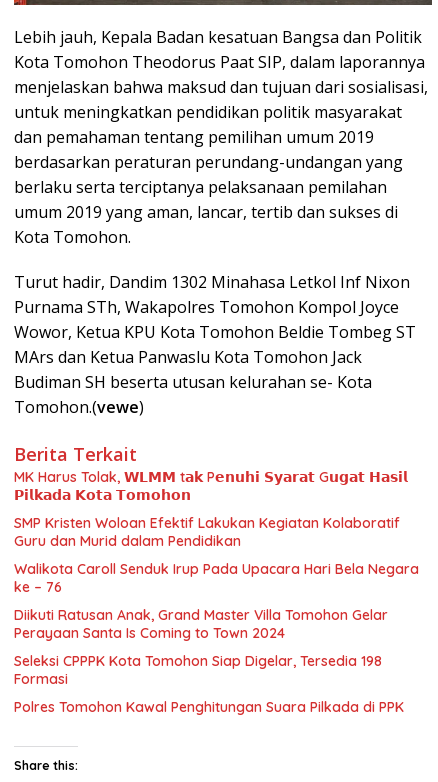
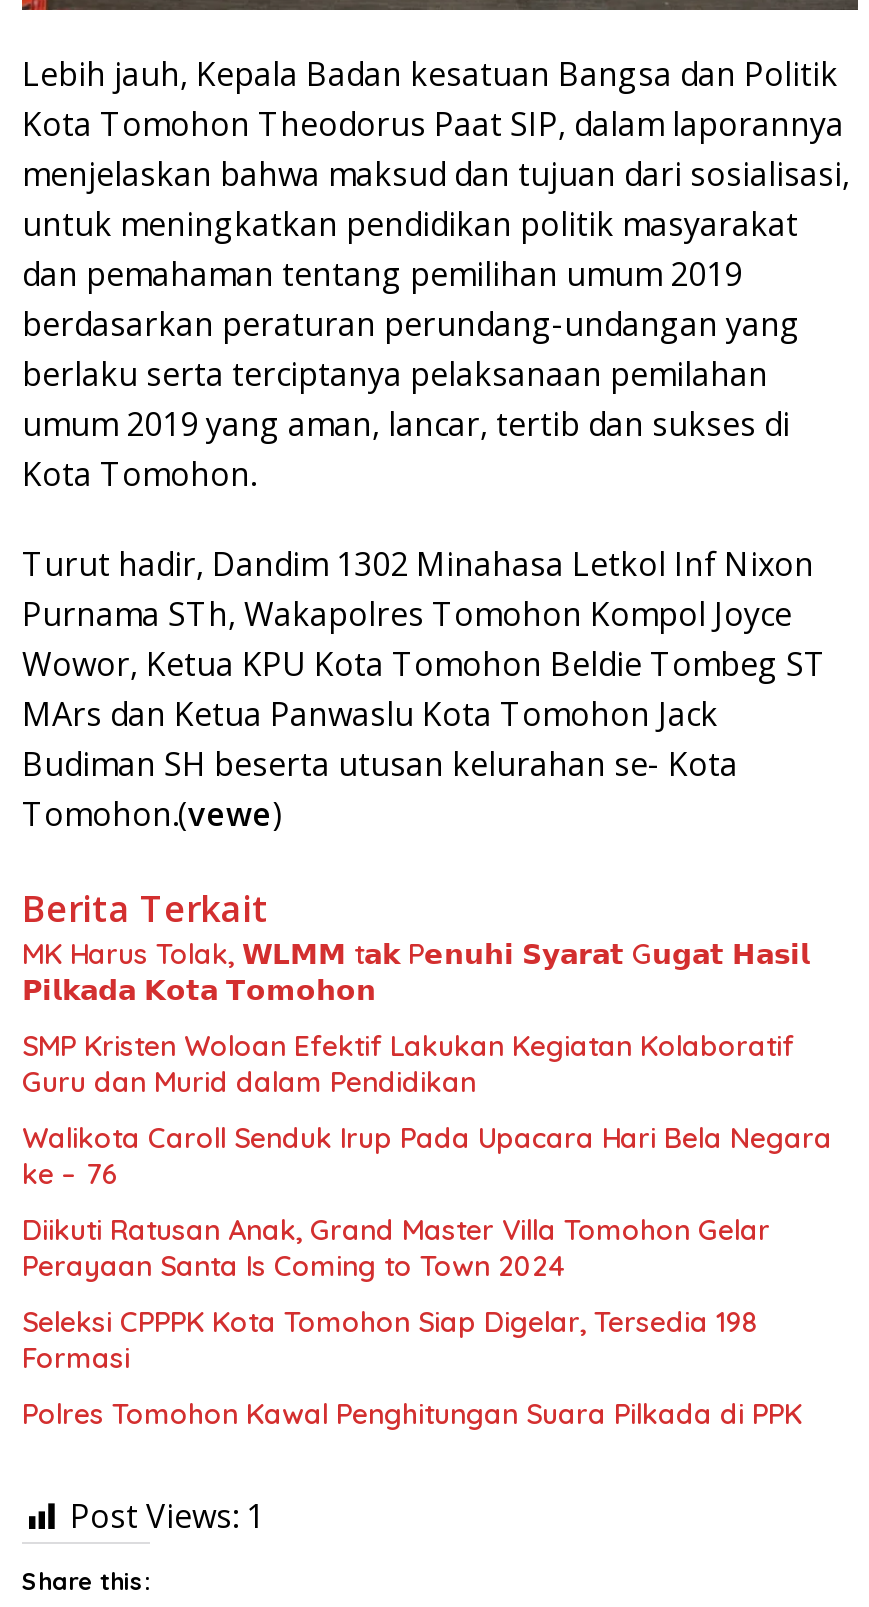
+ Post Views: 1
